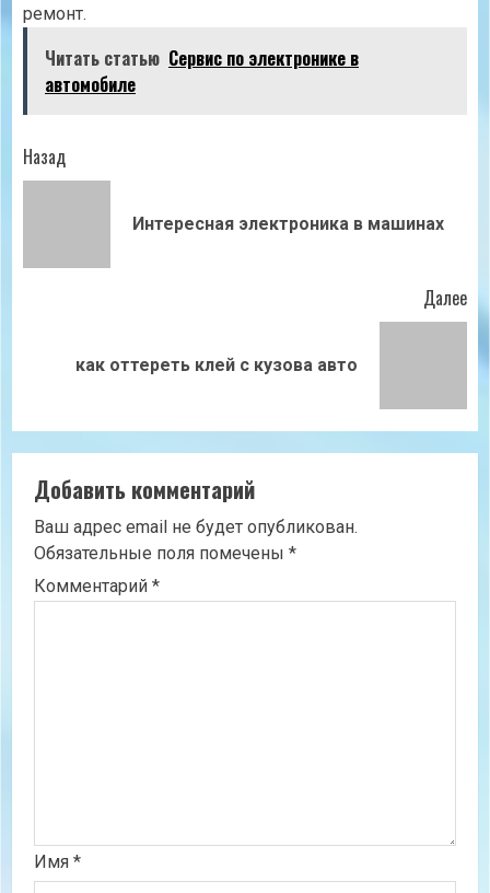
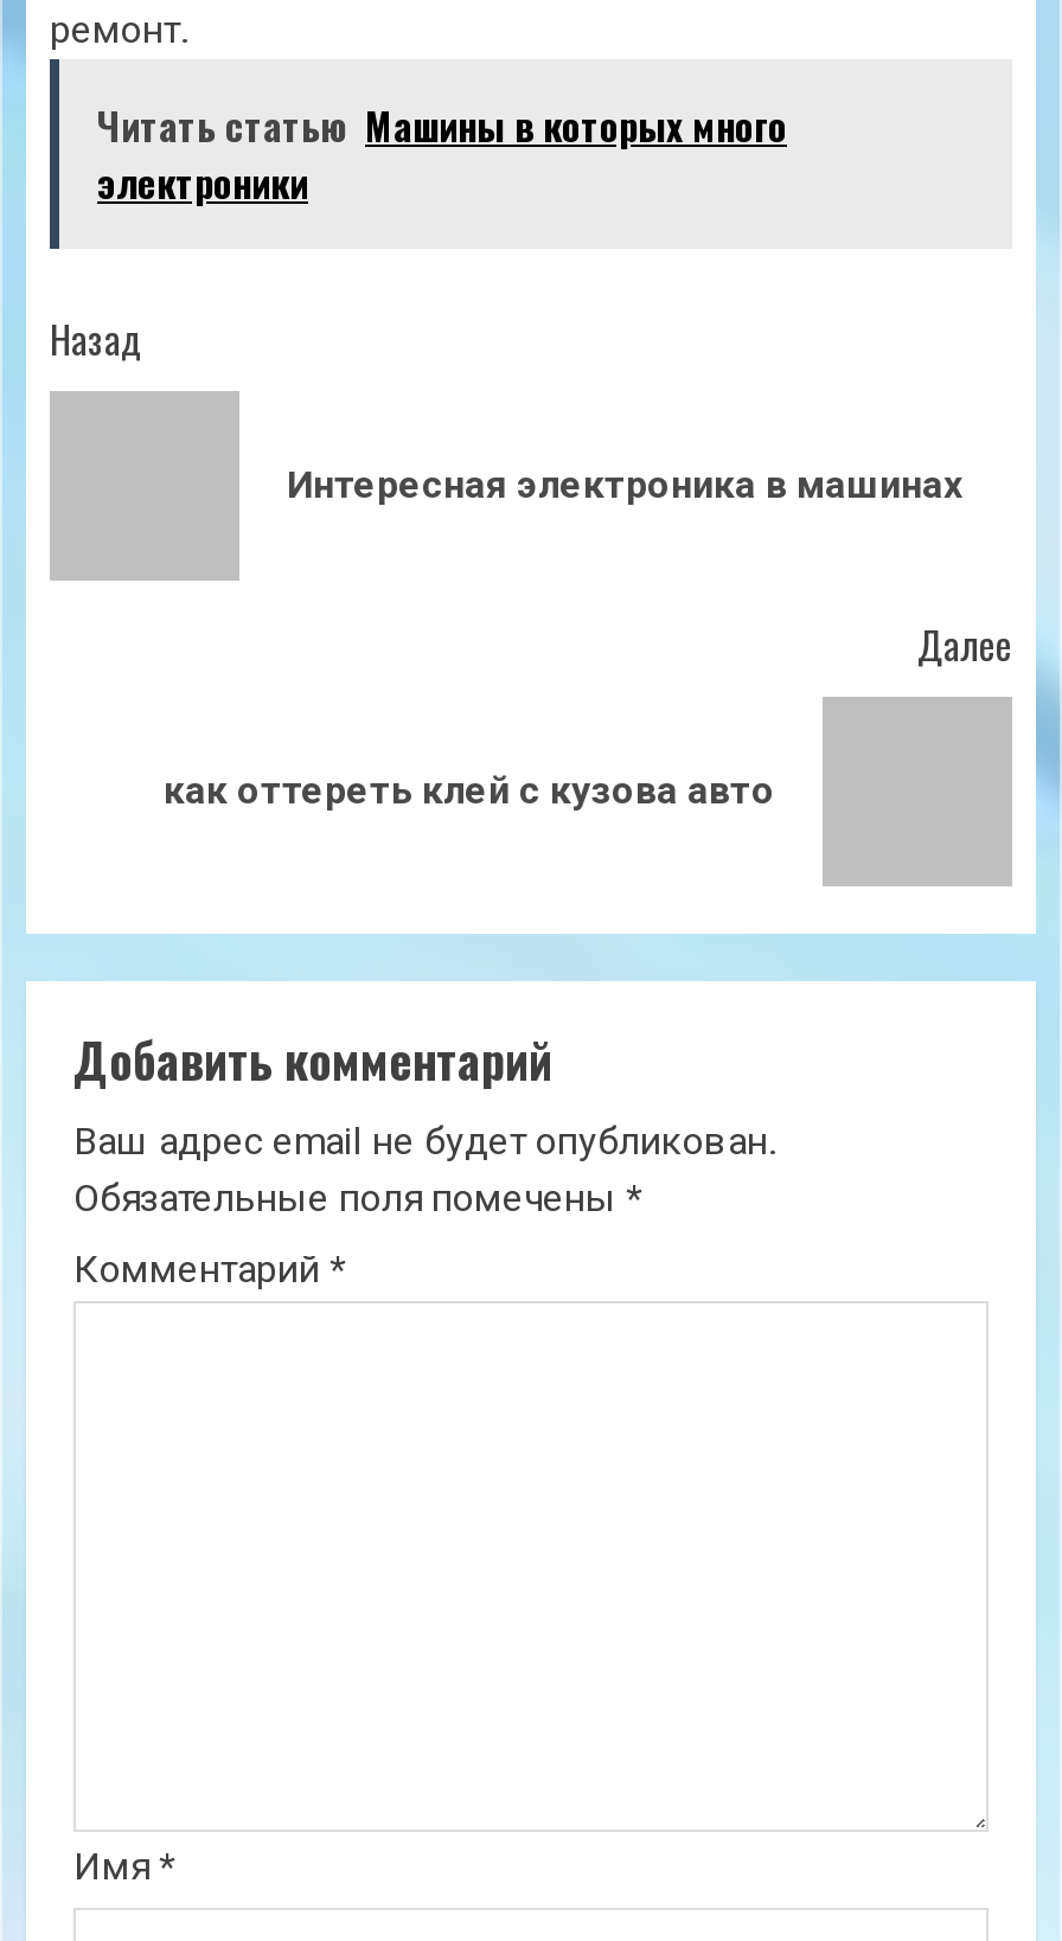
- Читать статью Сервис по электронике в
- автомобиле
+ Читать статью Машины в которых много
+ электроники
